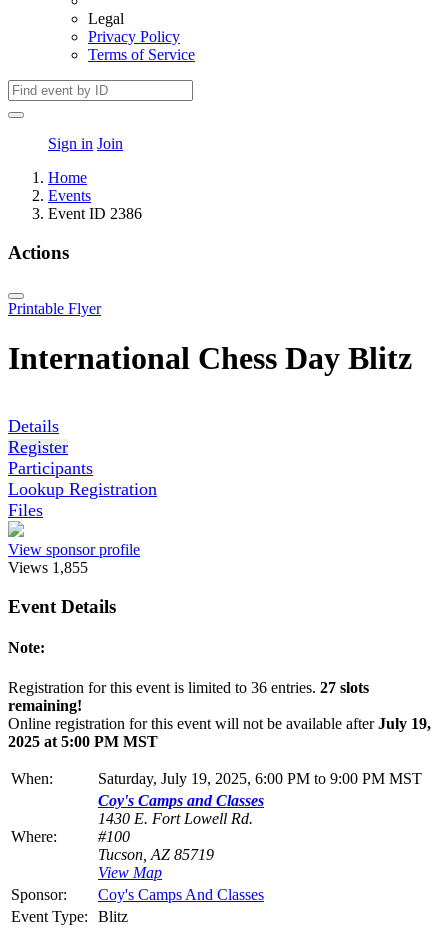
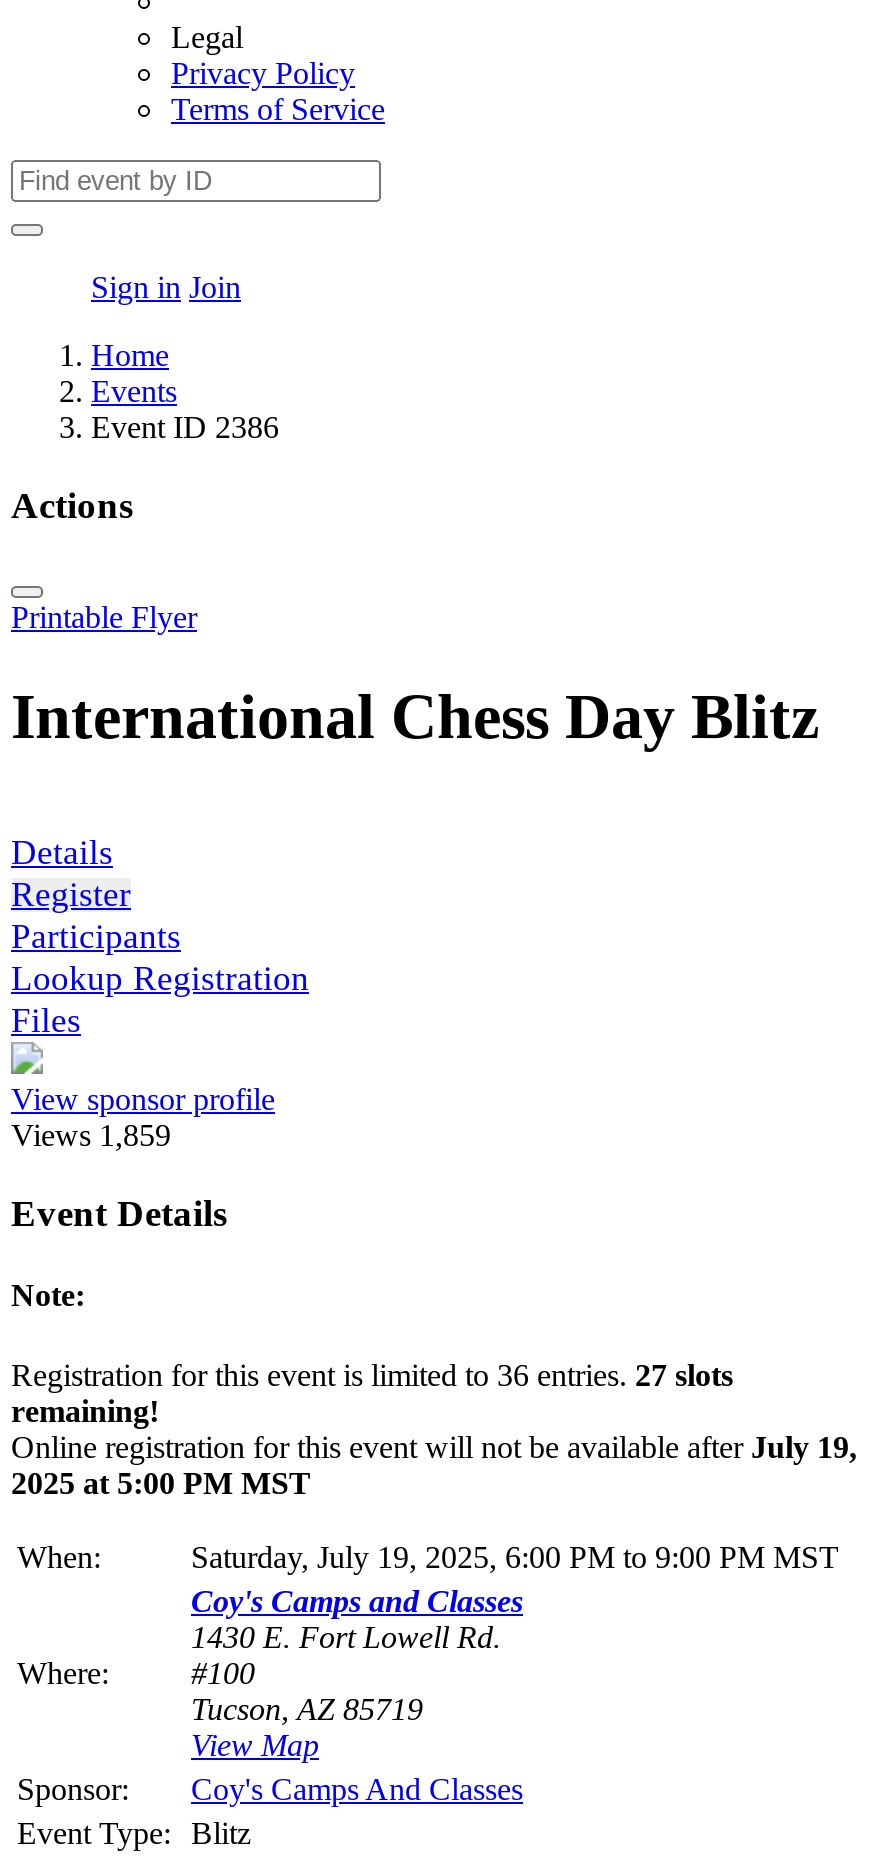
- Views 1,855
+ Views 1,859
